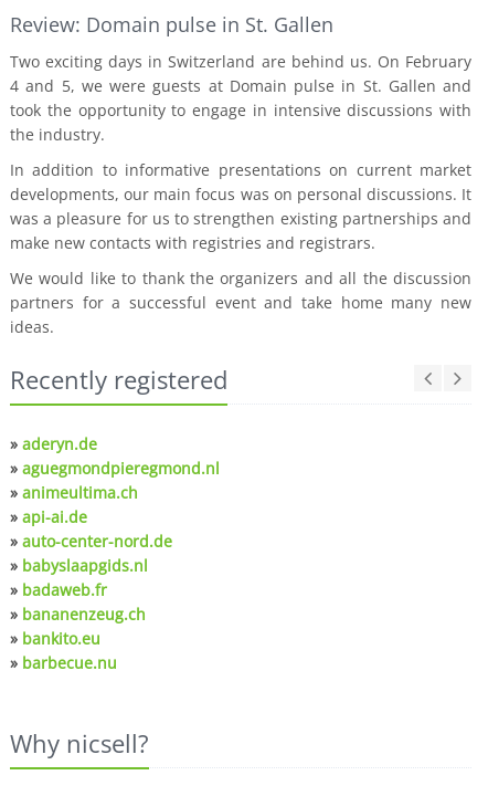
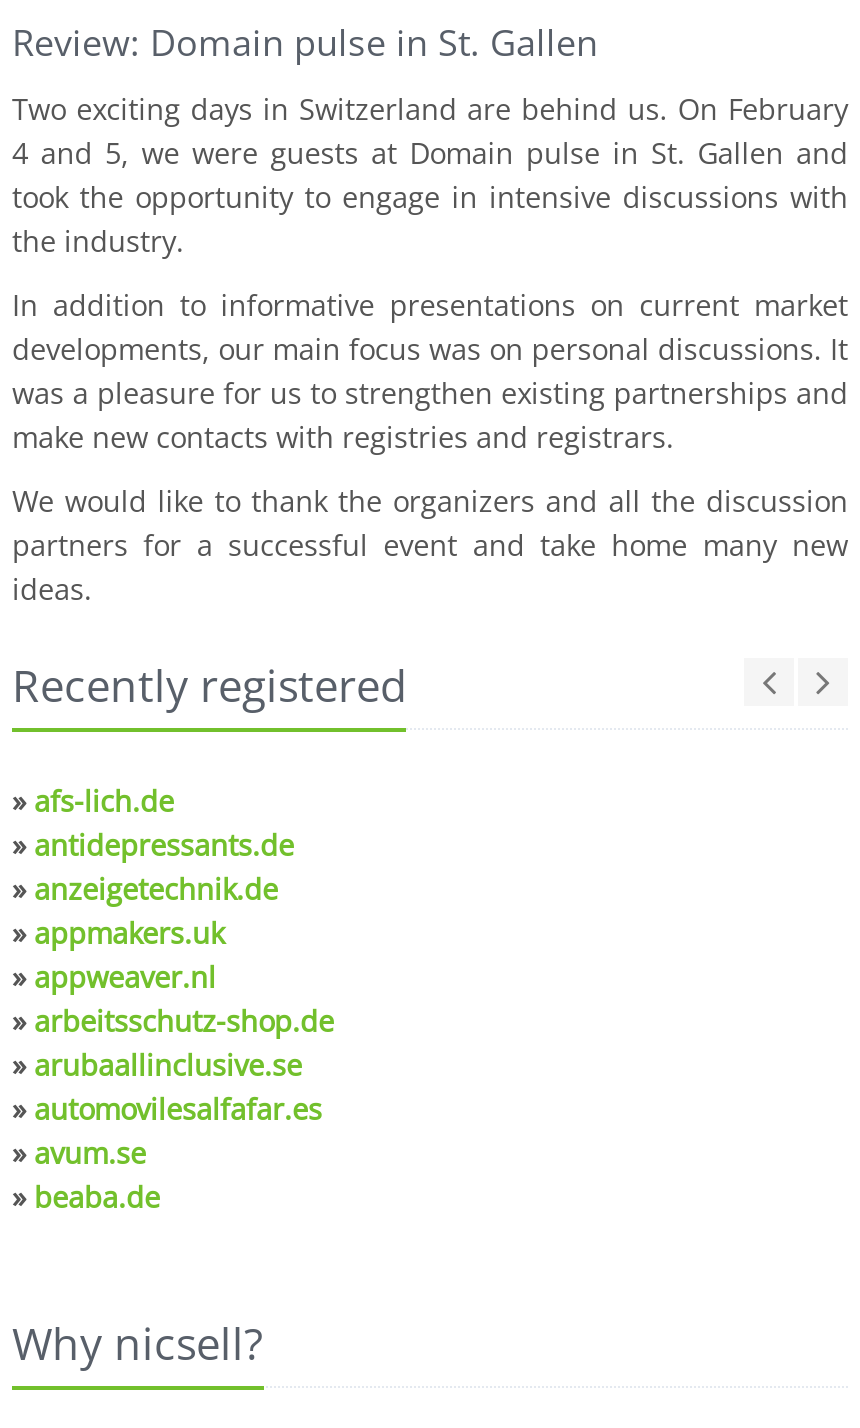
- » aderyn.de
- » aguegmondpieregmond.nl
- » animeultima.ch
- » api-ai.de
- » auto-center-nord.de
- » babyslaapgids.nl
- » badaweb.fr
- » bananenzeug.ch
- » bankito.eu
- » barbecue.nu
+ » afs-lich.de
+ » antidepressants.de
+ » anzeigetechnik.de
+ » appmakers.uk
+ » appweaver.nl
+ » arbeitsschutz-shop.de
+ » arubaallinclusive.se
+ » automovilesalfafar.es
+ » avum.se
+ » beaba.de
